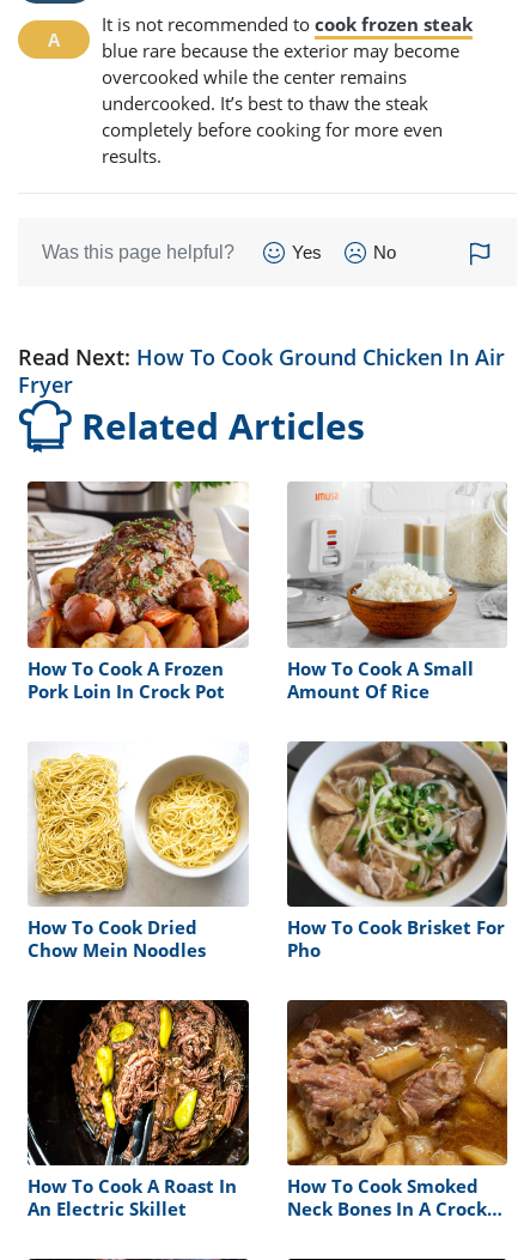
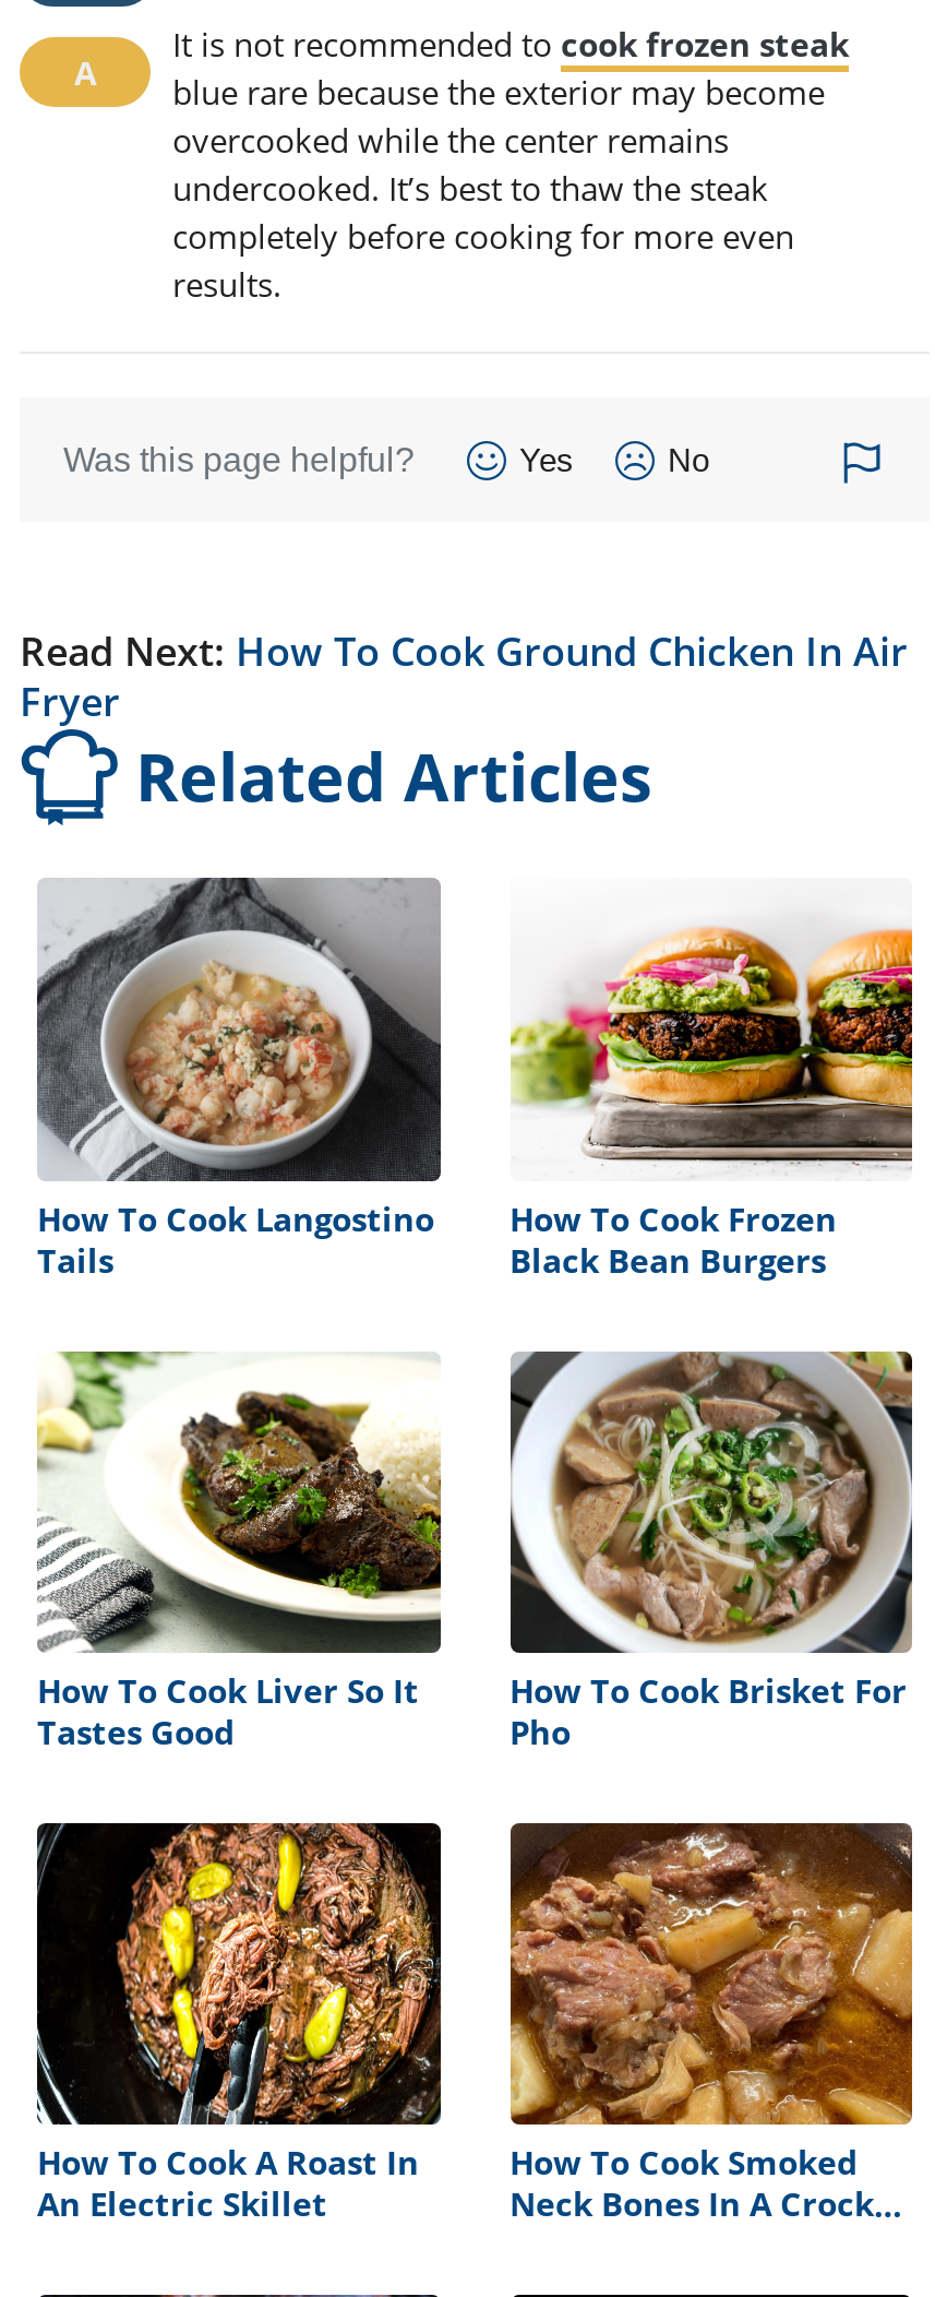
- [image]
- How To Cook A Frozen
- Pork Loin In Crock Pot
+ [image]
+ How To Cook Langostino
+ Tails

- [image]
- How To Cook A Small
- Amount Of Rice
+ [image]
+ How To Cook Frozen
+ Black Bean Burgers

- [image]
- How To Cook Dried
- Chow Mein Noodles
+ [image]
+ How To Cook Liver So It
+ Tastes Good
